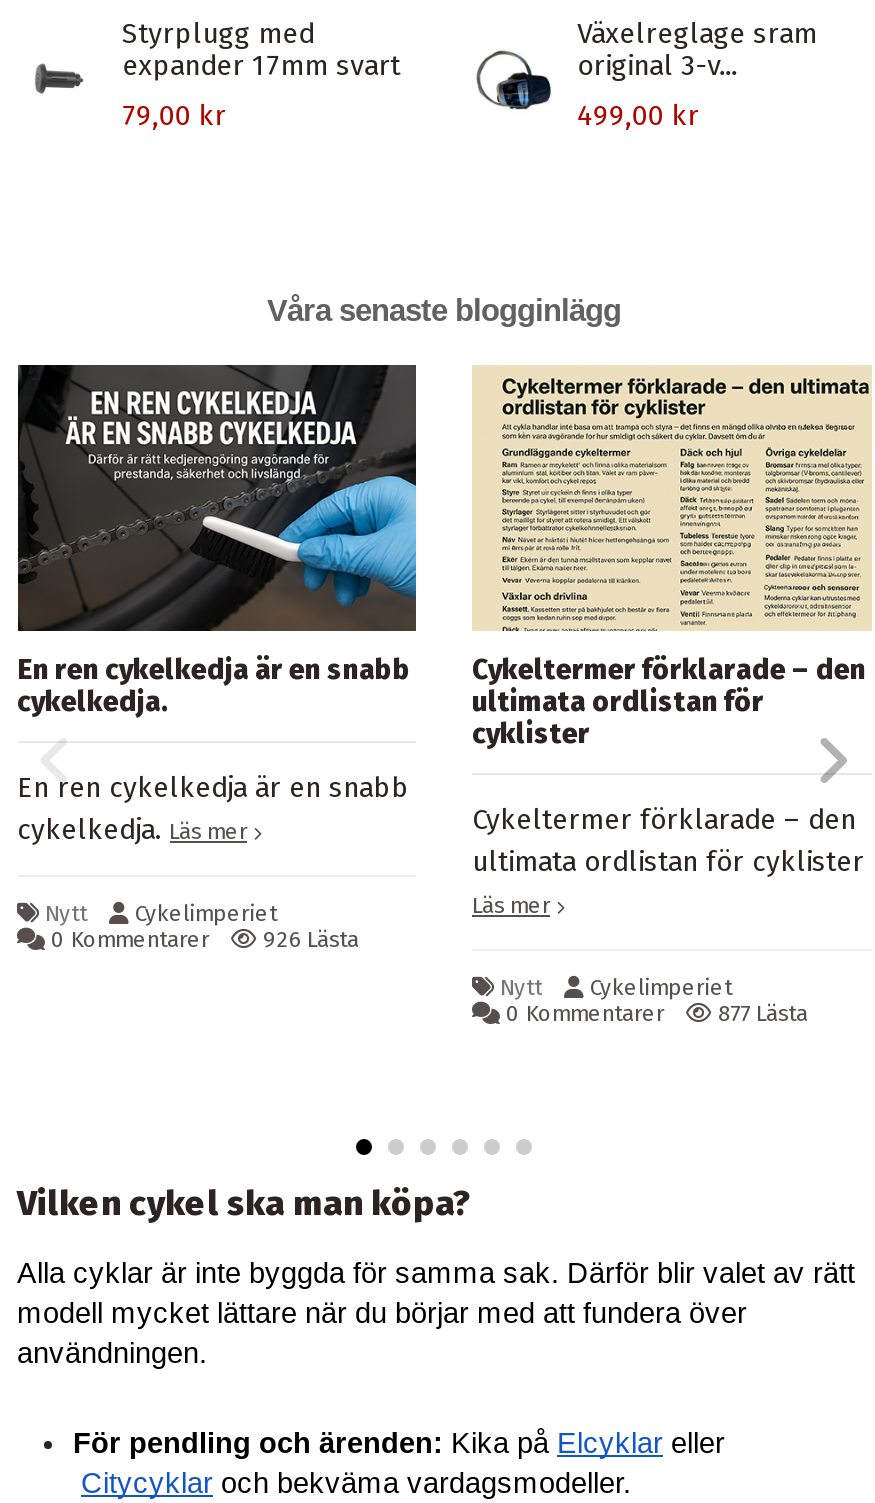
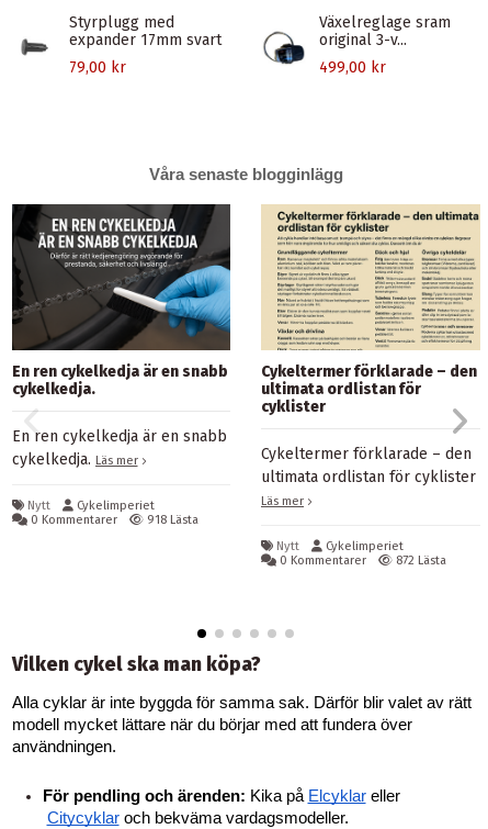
- 926 Lästa
+ 918 Lästa

- 877 Lästa
+ 872 Lästa
